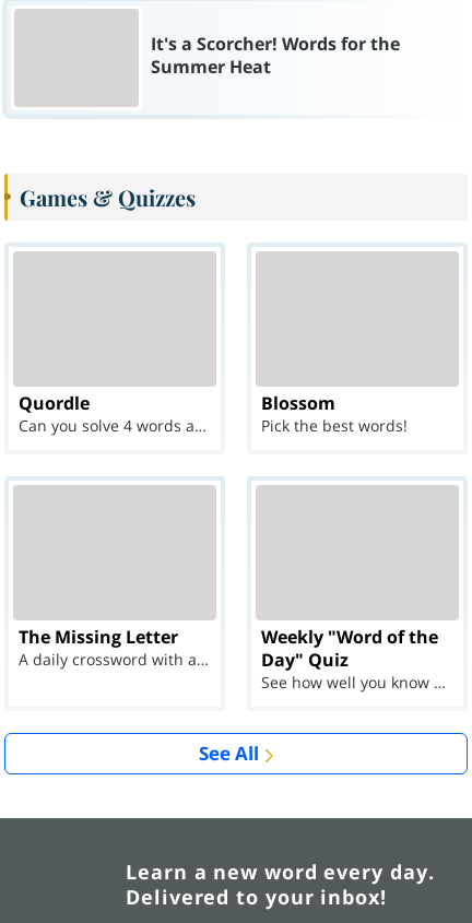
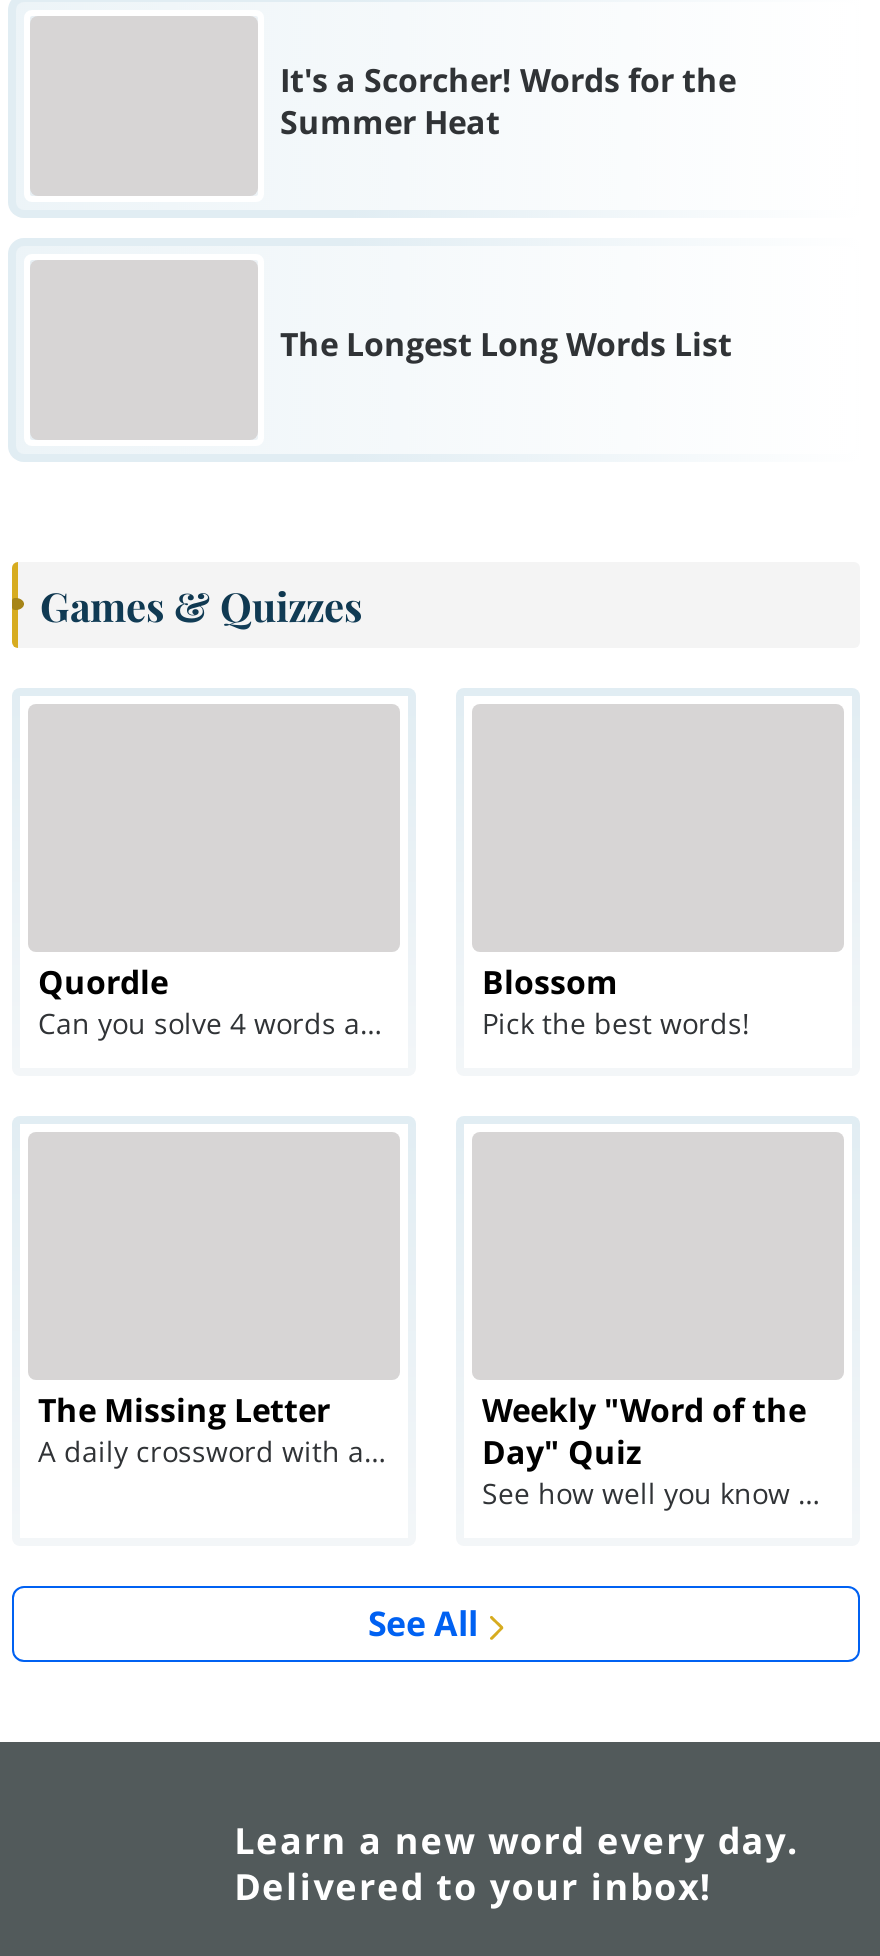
+ The Longest Long Words List
